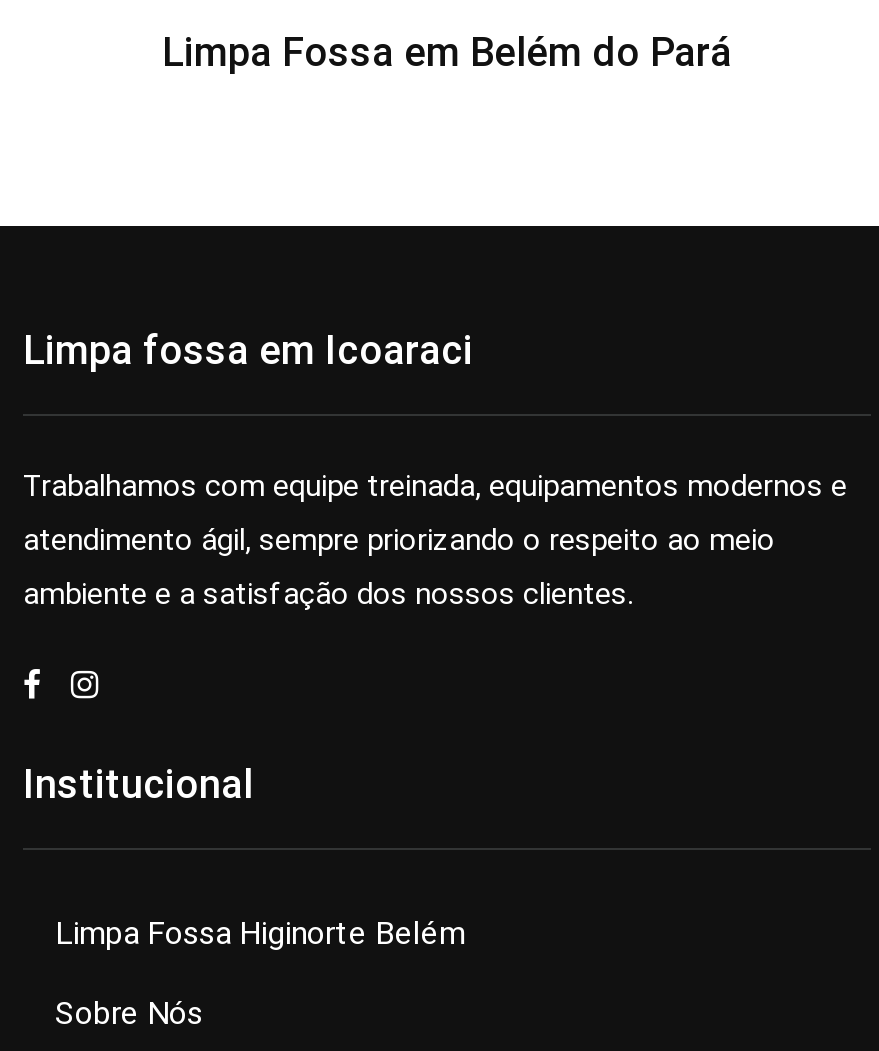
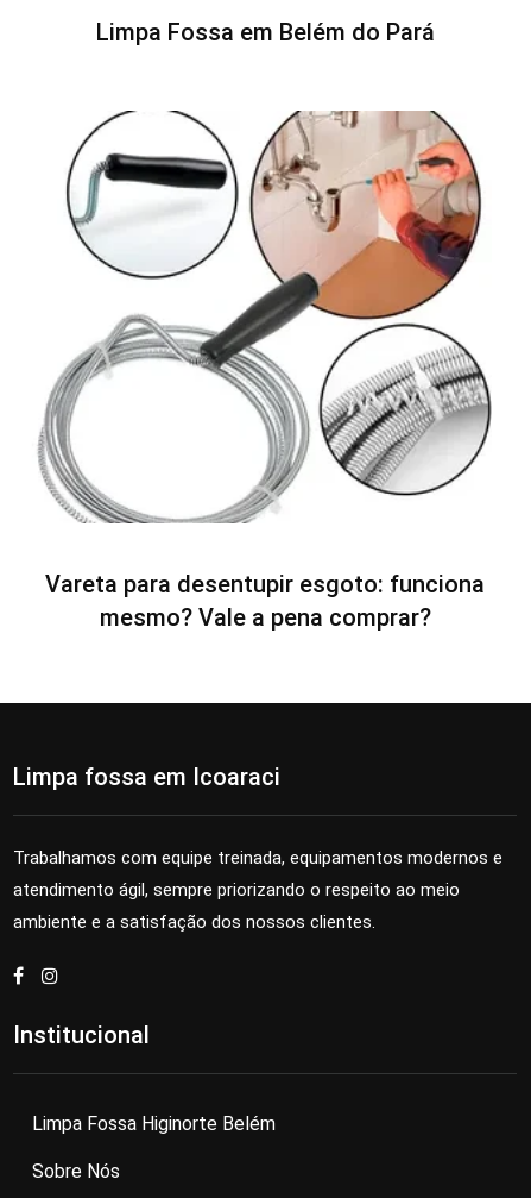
+ [image]
+ Vareta para desentupir esgoto: funciona
+ mesmo? Vale a pena comprar?
